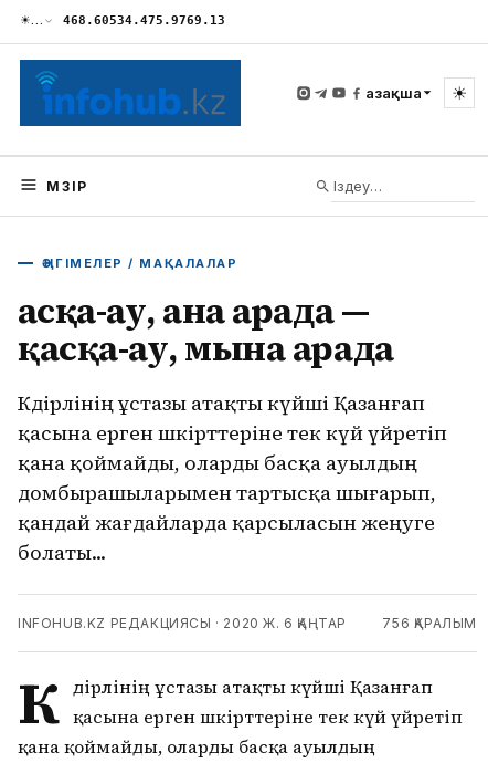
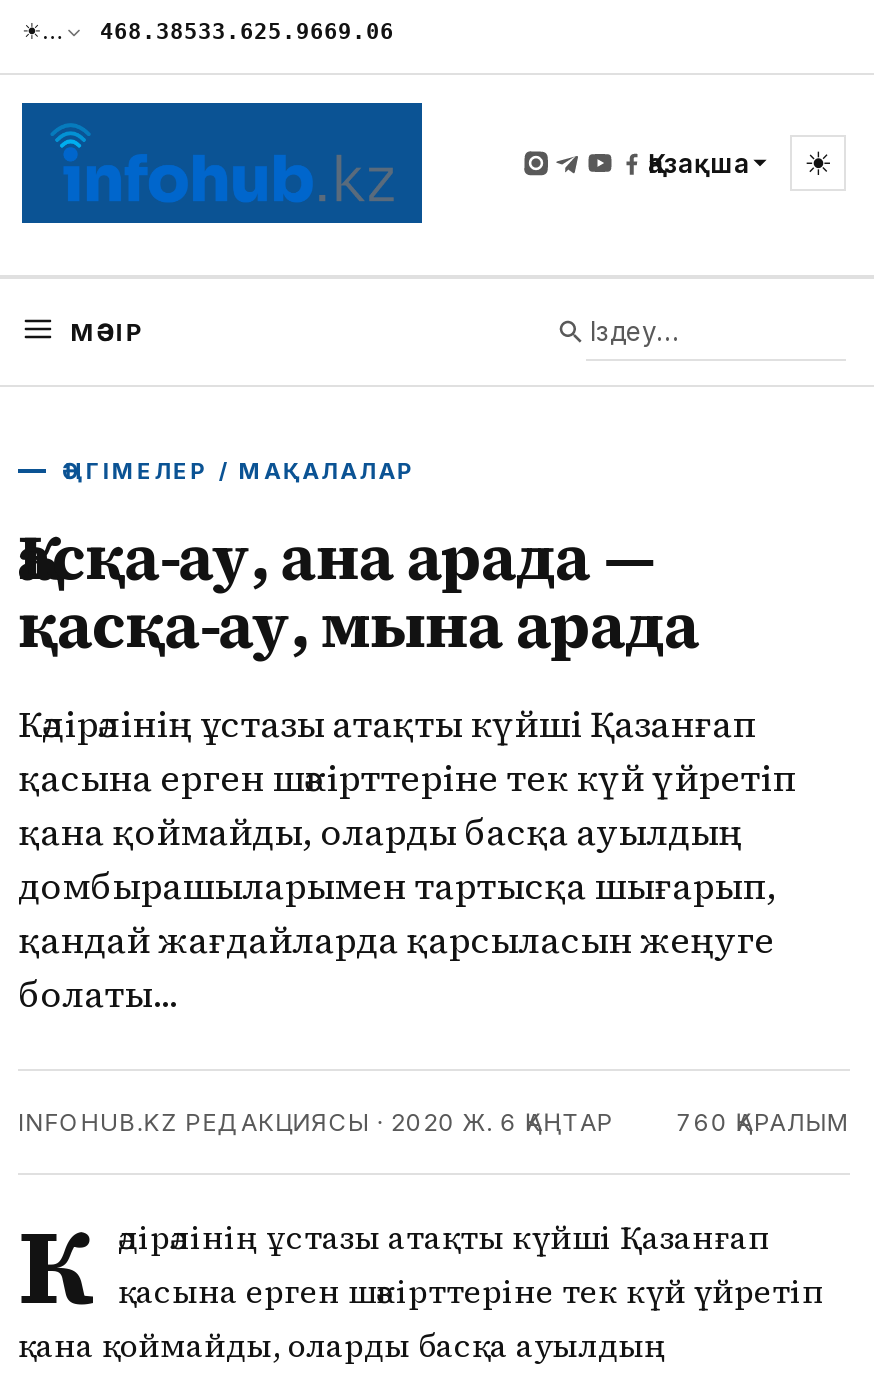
- 468.60534.475.9769.13
+ 468.38533.625.9669.06

- 756 ҚАРАЛЫМ
+ 760 ҚАРАЛЫМ
